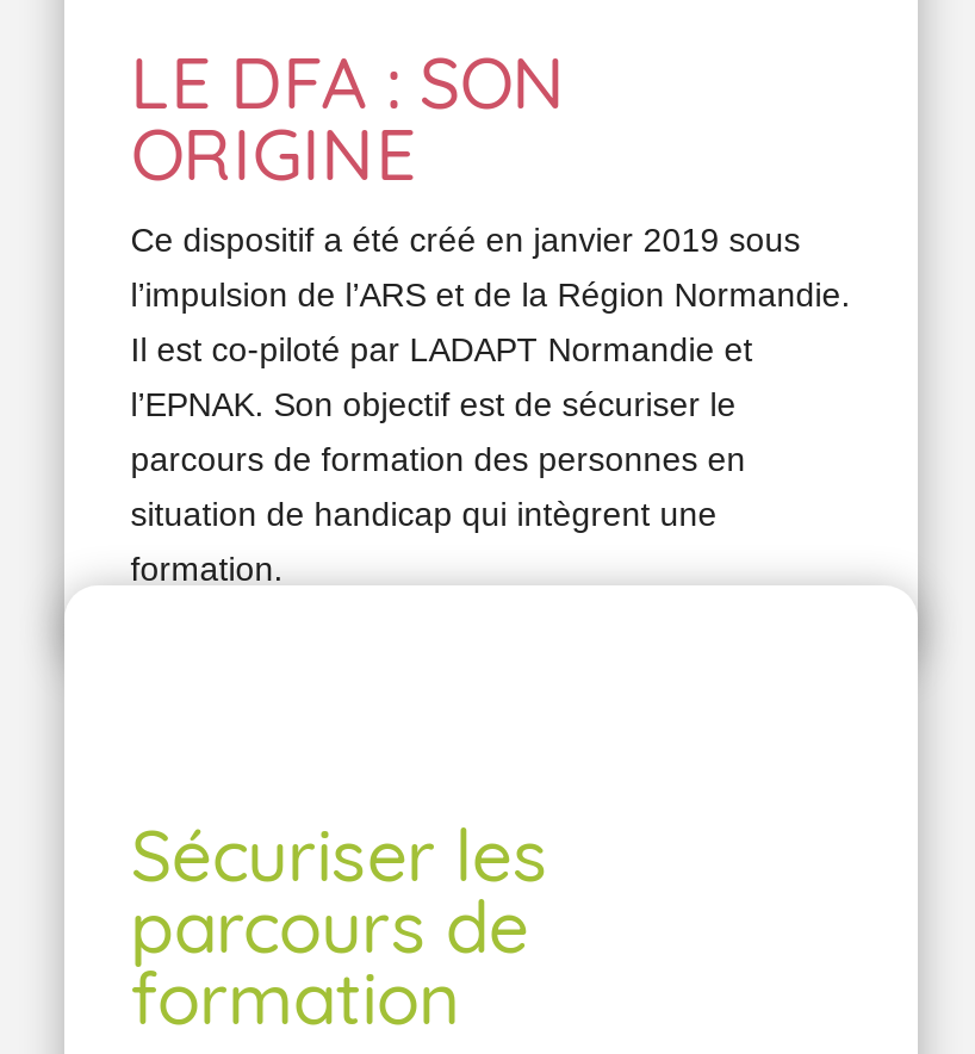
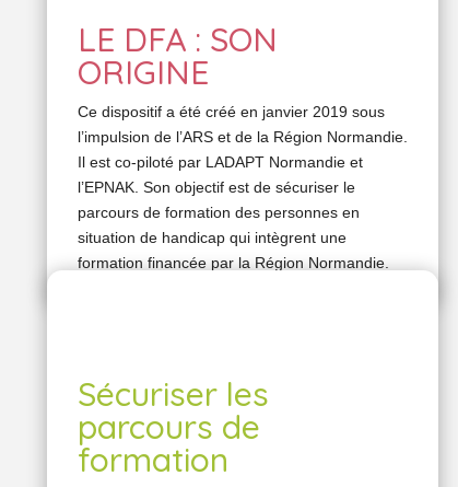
- formation.
+ formation financée par la Région Normandie.
